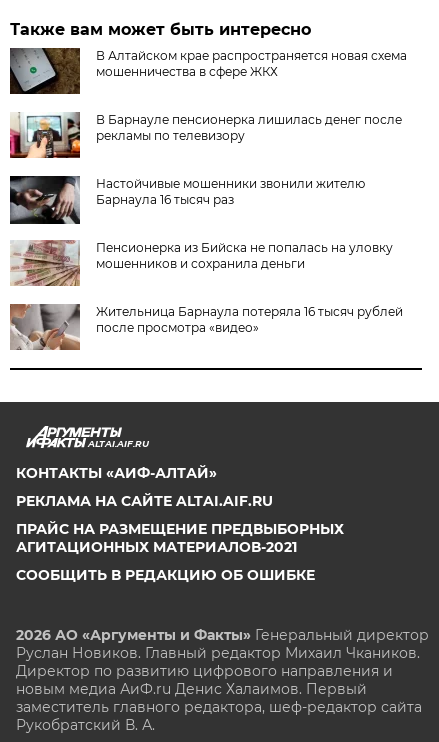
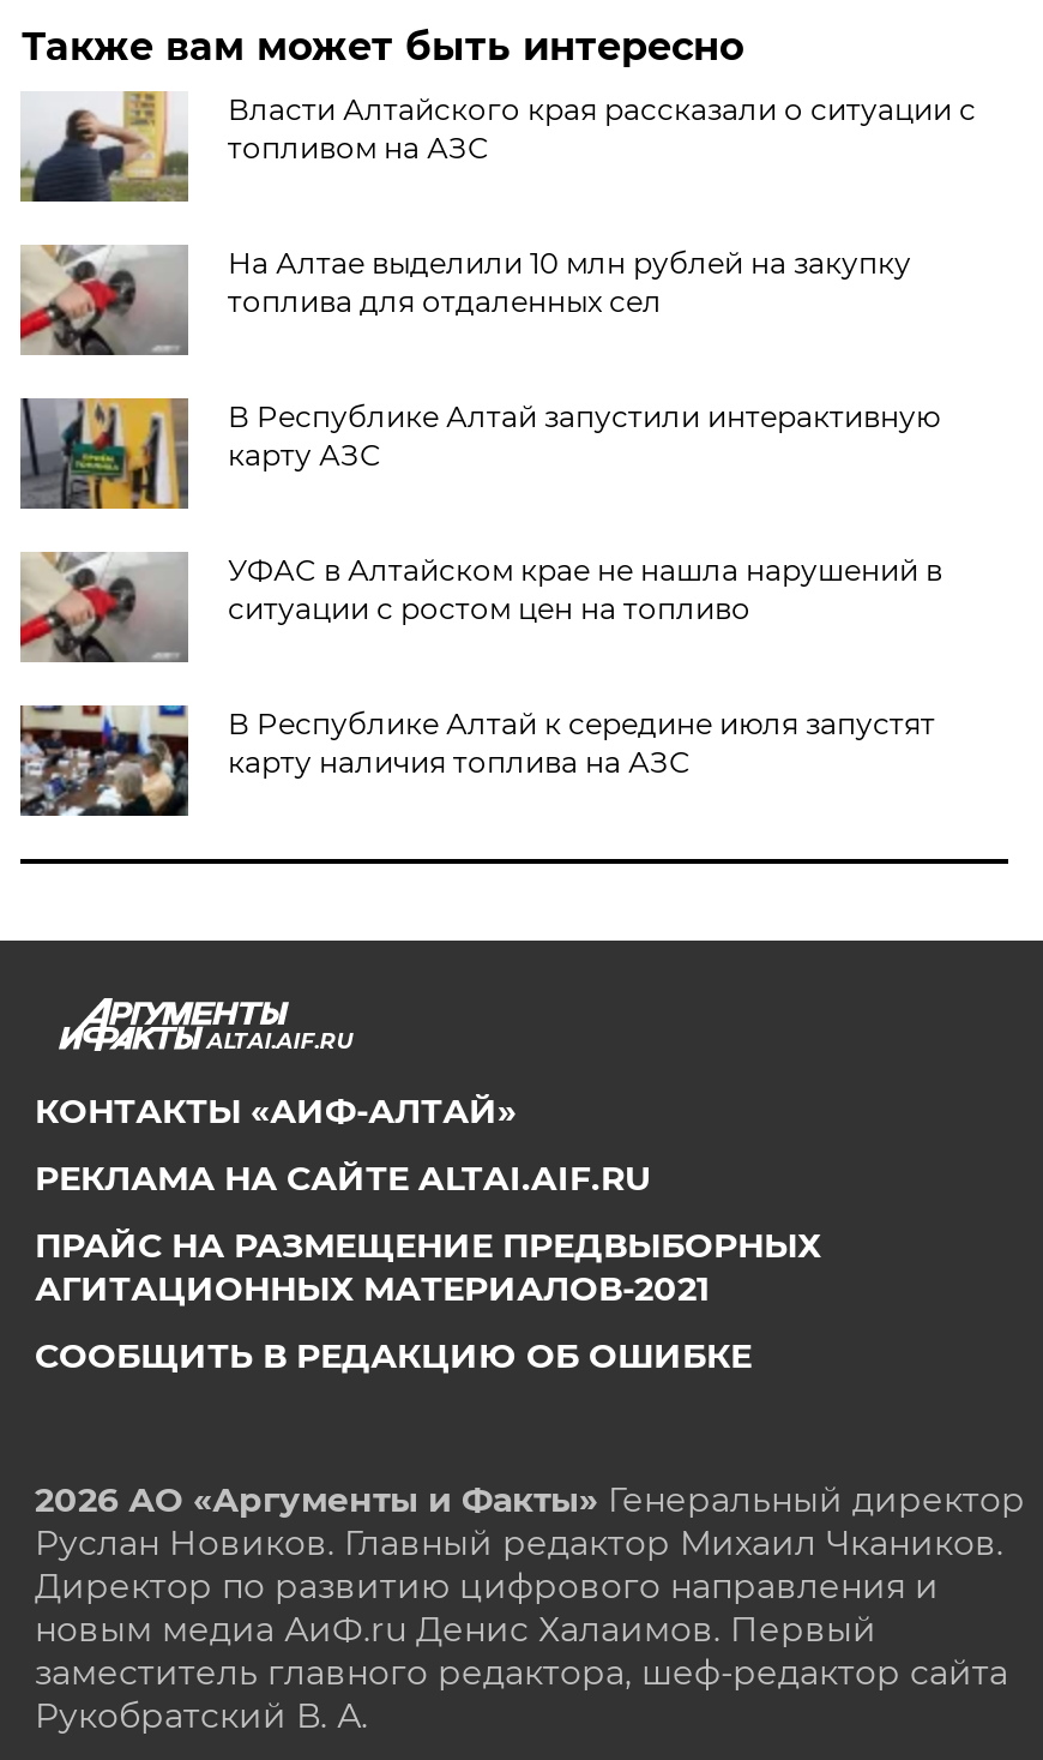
- [image]
- В Алтайском крае распространяется новая схема
- мошенничества в сфере ЖКХ
+ [image]
+ Власти Алтайского края рассказали о ситуации с
+ топливом на АЗС

- [image]
- В Барнауле пенсионерка лишилась денег после
- рекламы по телевизору
+ [image]
+ На Алтае выделили 10 млн рублей на закупку
+ топлива для отдаленных сел

- [image]
- Настойчивые мошенники звонили жителю
- Барнаула 16 тысяч раз
+ [image]
+ В Республике Алтай запустили интерактивную
+ карту АЗС

- [image]
- Пенсионерка из Бийска не попалась на уловку
- мошенников и сохранила деньги
+ [image]
+ УФАС в Алтайском крае не нашла нарушений в
+ ситуации с ростом цен на топливо

- [image]
- Жительница Барнаула потеряла 16 тысяч рублей
- после просмотра «видео»
+ [image]
+ В Республике Алтай к середине июля запустят
+ карту наличия топлива на АЗС
